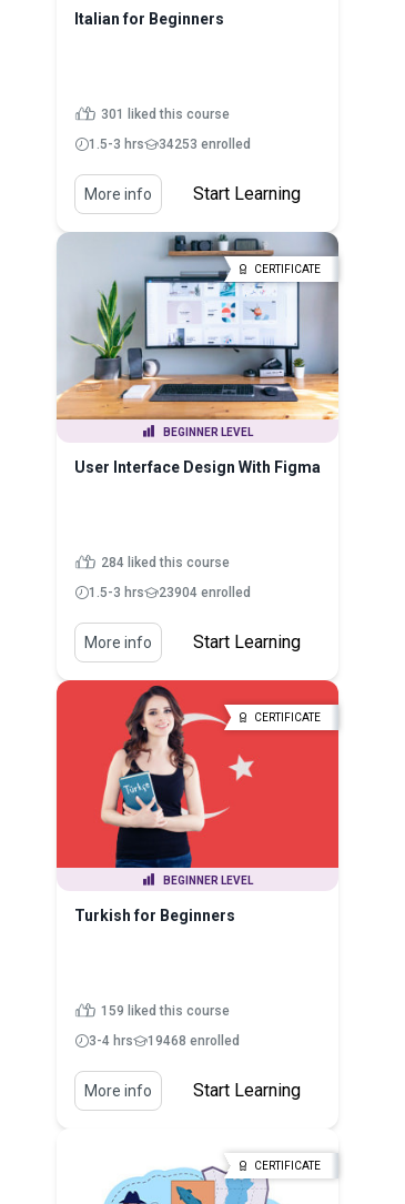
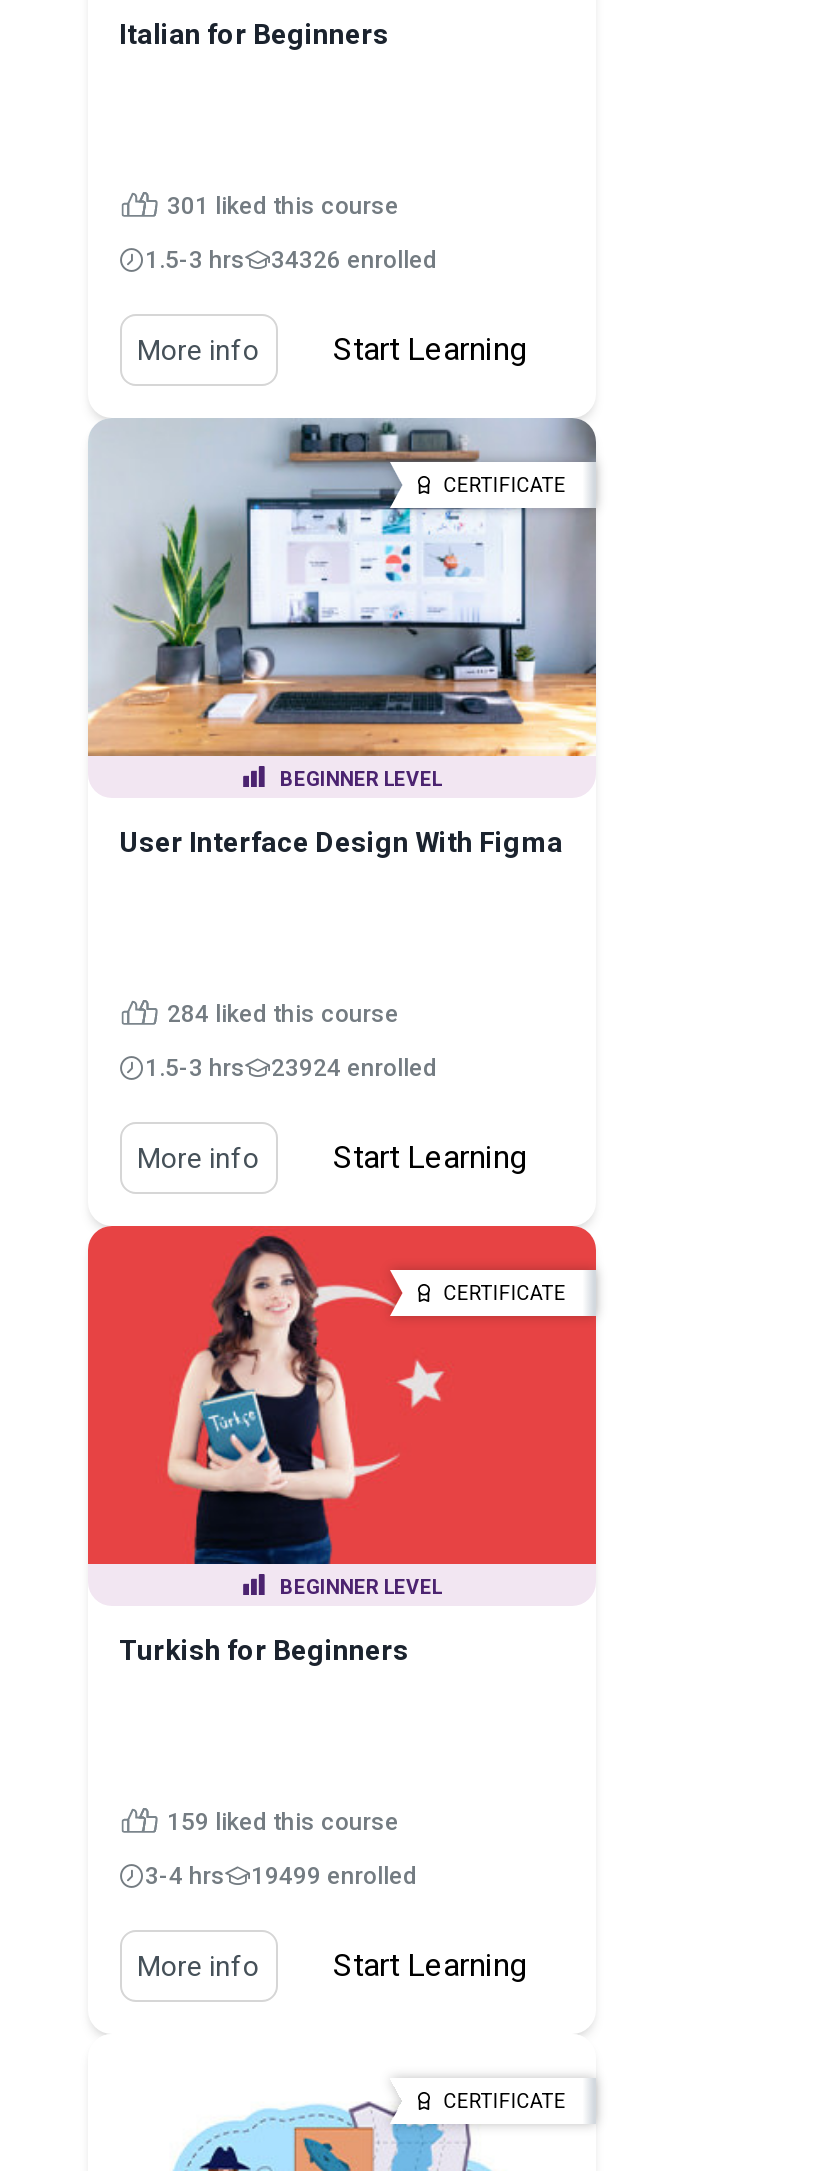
- 1.5-3 hrs 34253 enrolled
+ 1.5-3 hrs 34326 enrolled

- 1.5-3 hrs 23904 enrolled
+ 1.5-3 hrs 23924 enrolled

- 3-4 hrs 19468 enrolled
+ 3-4 hrs 19499 enrolled
